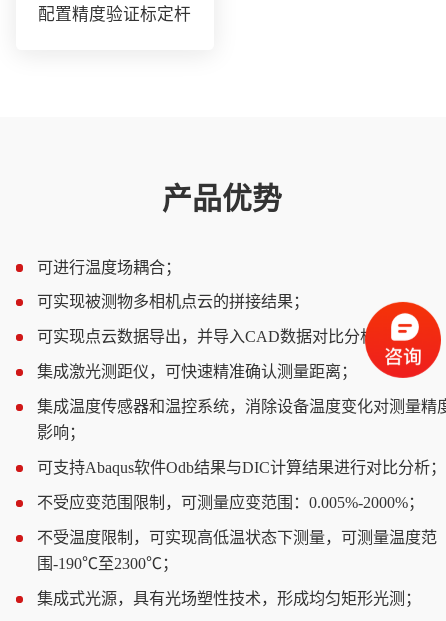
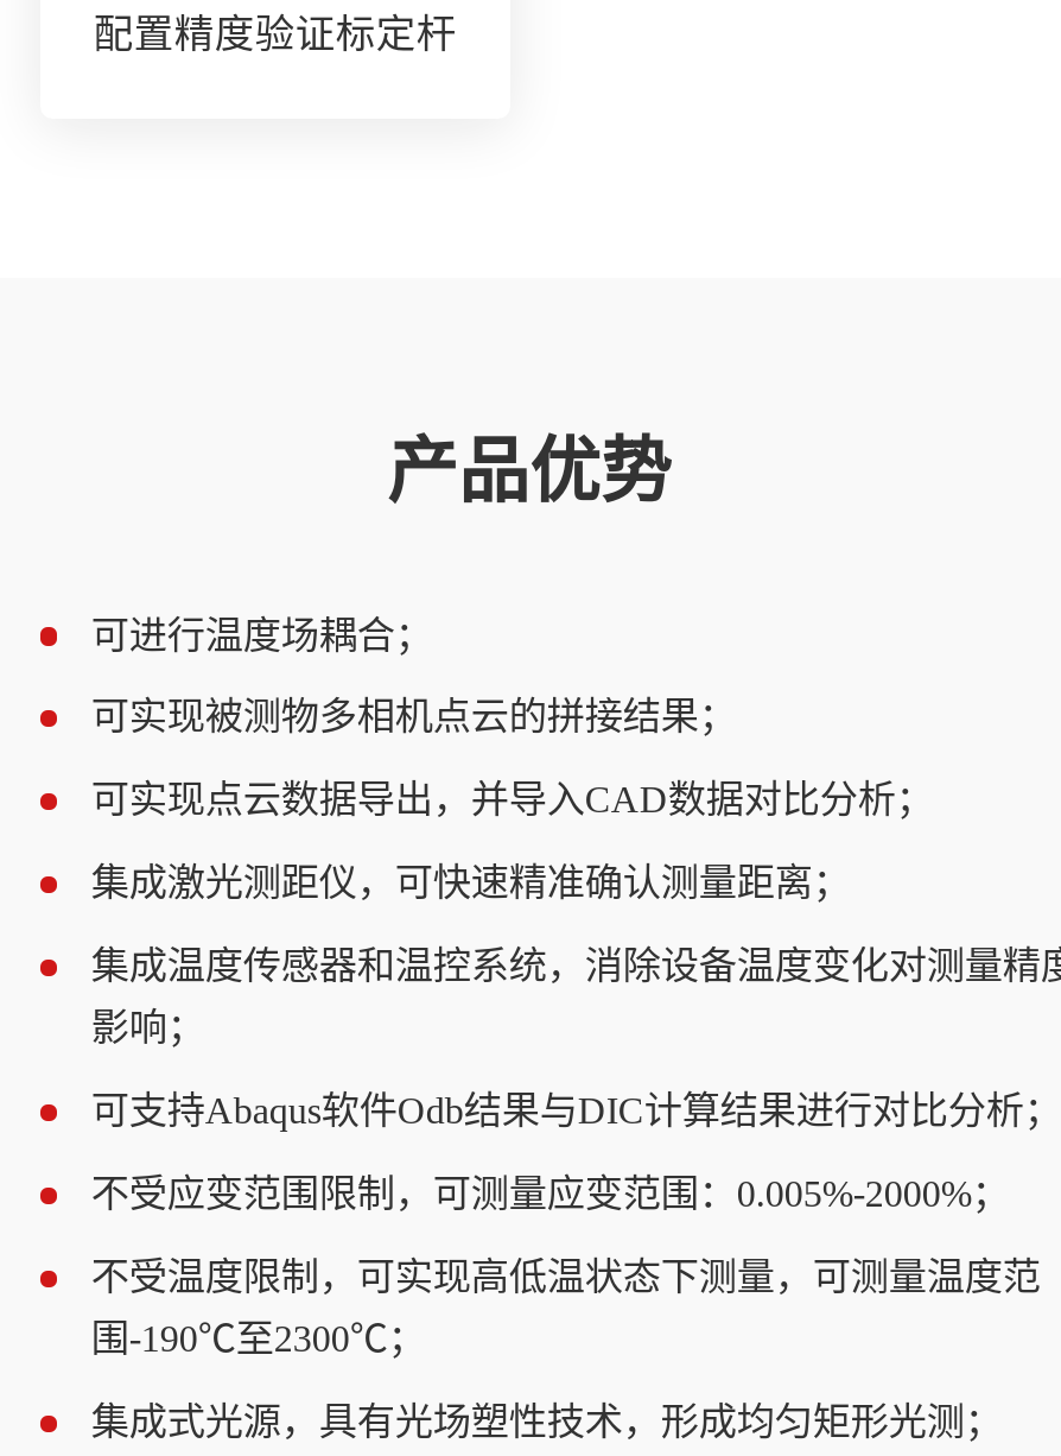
- [image]
